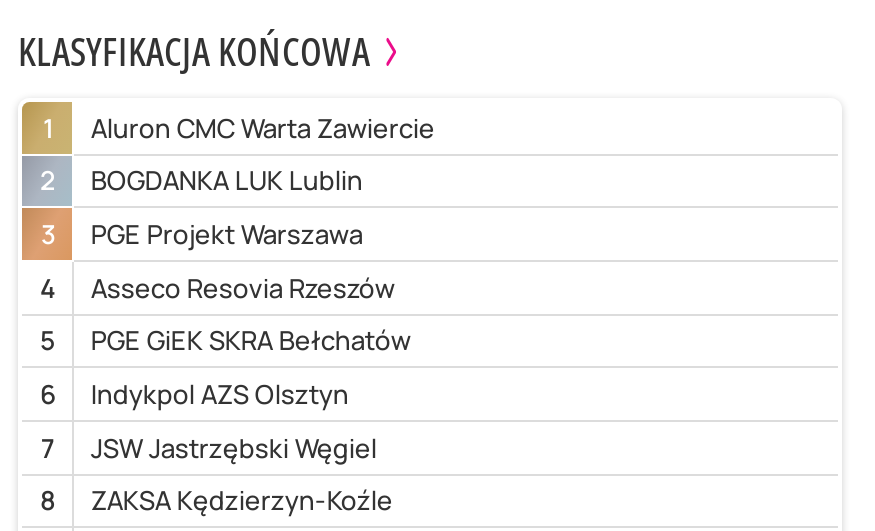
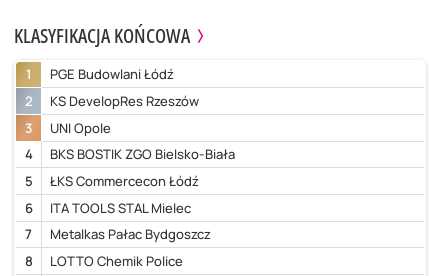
- Aluron CMC Warta Zawiercie
+ PGE Budowlani Łódź

- BOGDANKA LUK Lublin
+ KS DevelopRes Rzeszów

- PGE Projekt Warszawa
+ UNI Opole

- Asseco Resovia Rzeszów
+ BKS BOSTIK ZGO Bielsko-Biała

- PGE GiEK SKRA Bełchatów
+ ŁKS Commercecon Łódź

- Indykpol AZS Olsztyn
+ ITA TOOLS STAL Mielec

- JSW Jastrzębski Węgiel
+ Metalkas Pałac Bydgoszcz

- ZAKSA Kędzierzyn-Koźle
+ LOTTO Chemik Police
